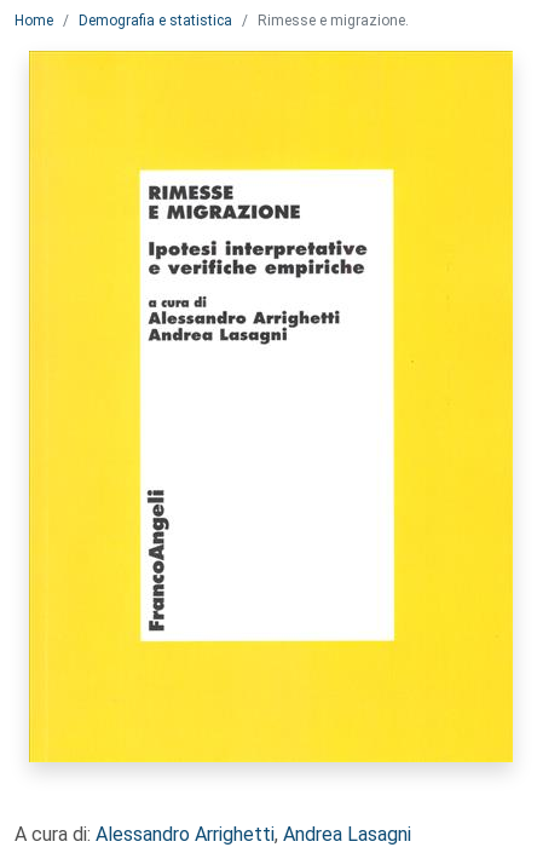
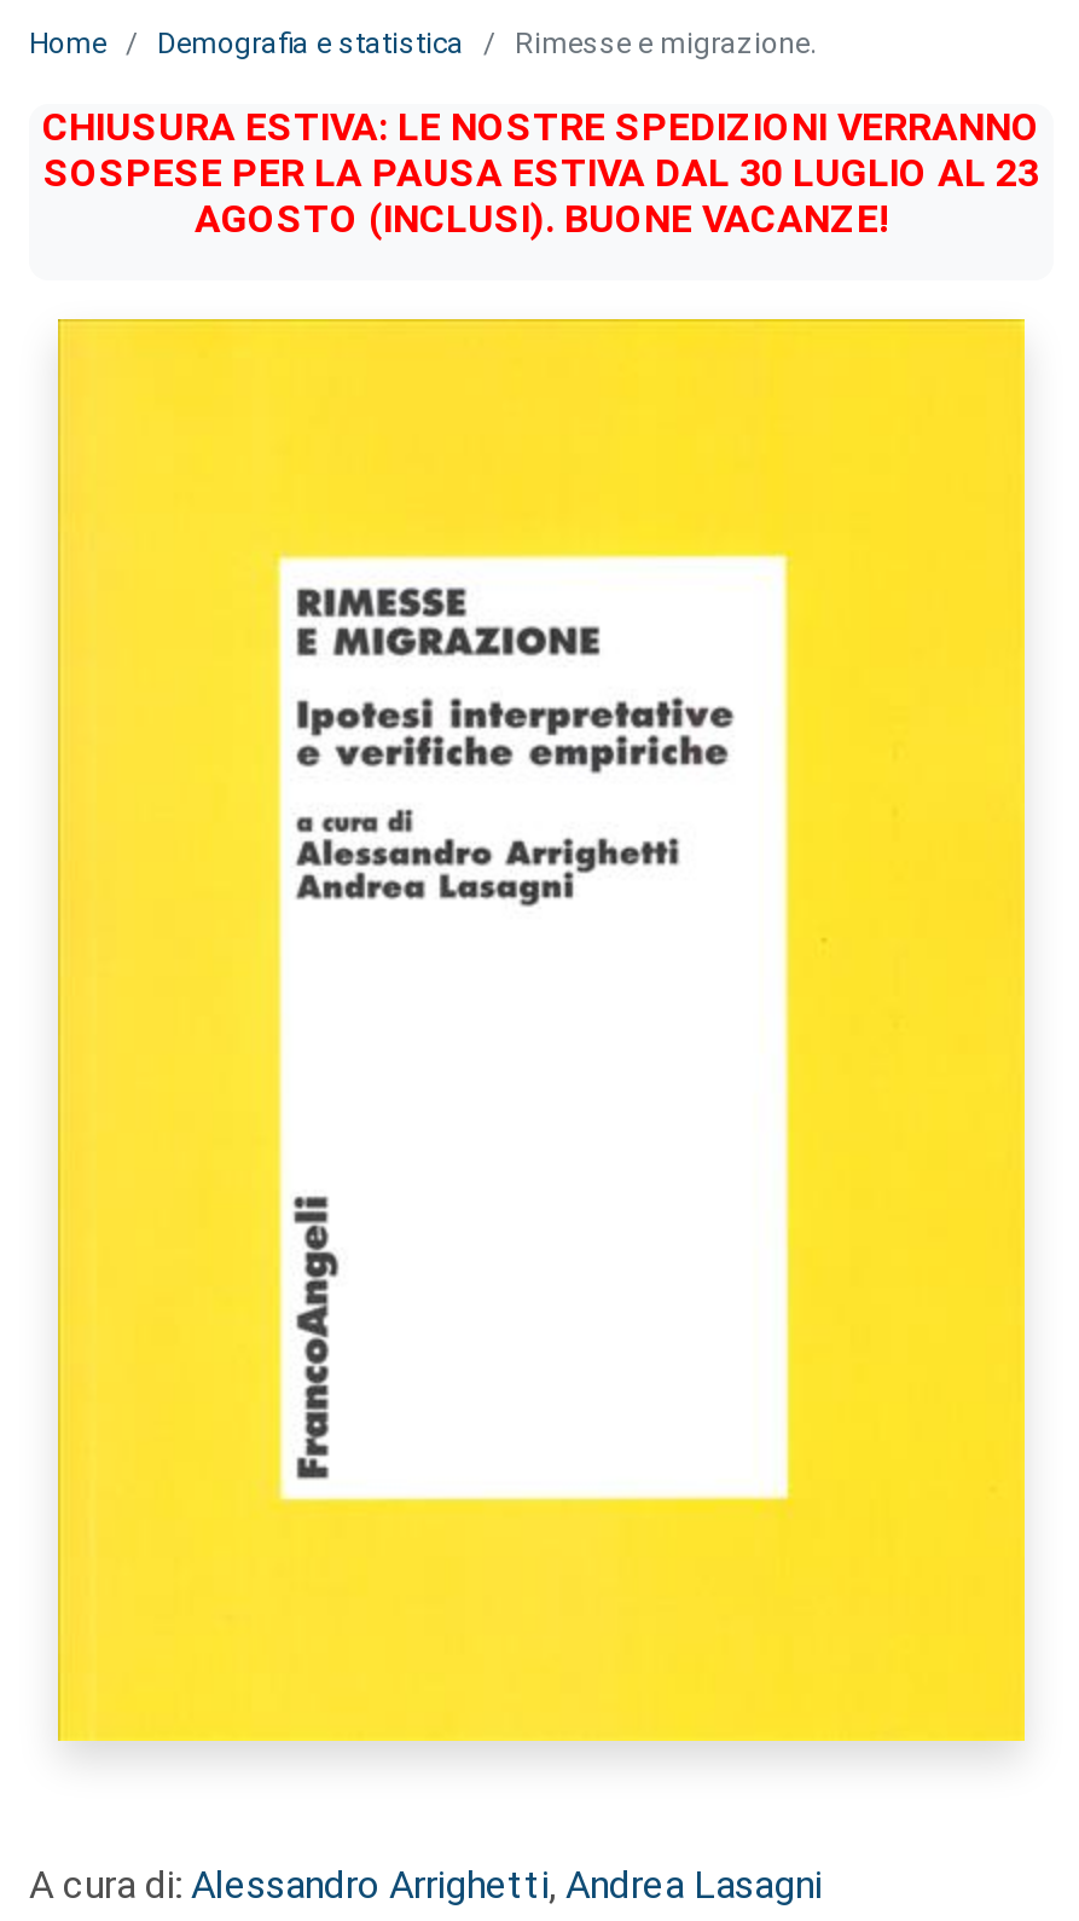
+ CHIUSURA ESTIVA: LE NOSTRE SPEDIZIONI VERRANNO
+ SOSPESE PER LA PAUSA ESTIVA DAL 30 LUGLIO AL 23
+ AGOSTO (INCLUSI). BUONE VACANZE!
